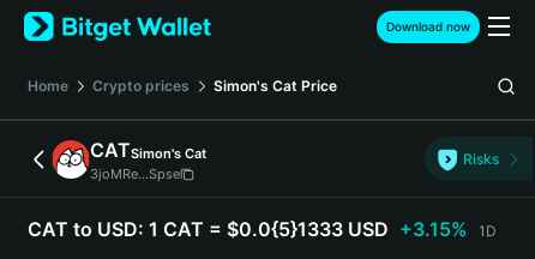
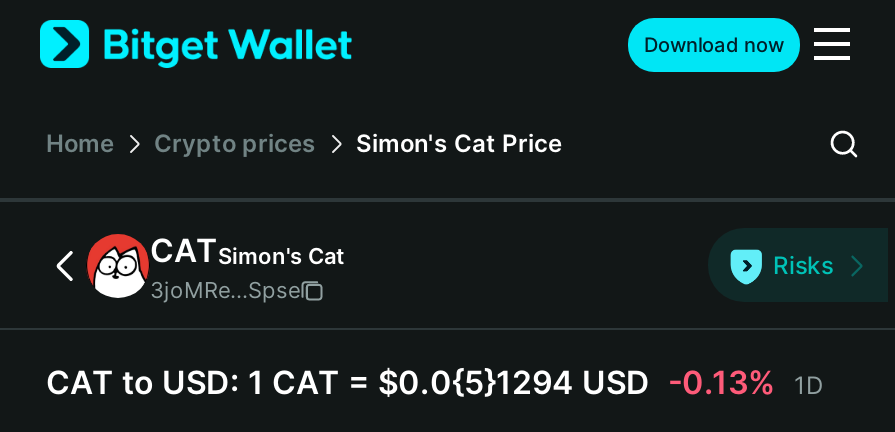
- CAT to USD: 1 CAT = $0.0{5}1333 USD +3.15% 1D
+ CAT to USD: 1 CAT = $0.0{5}1294 USD -0.13% 1D
